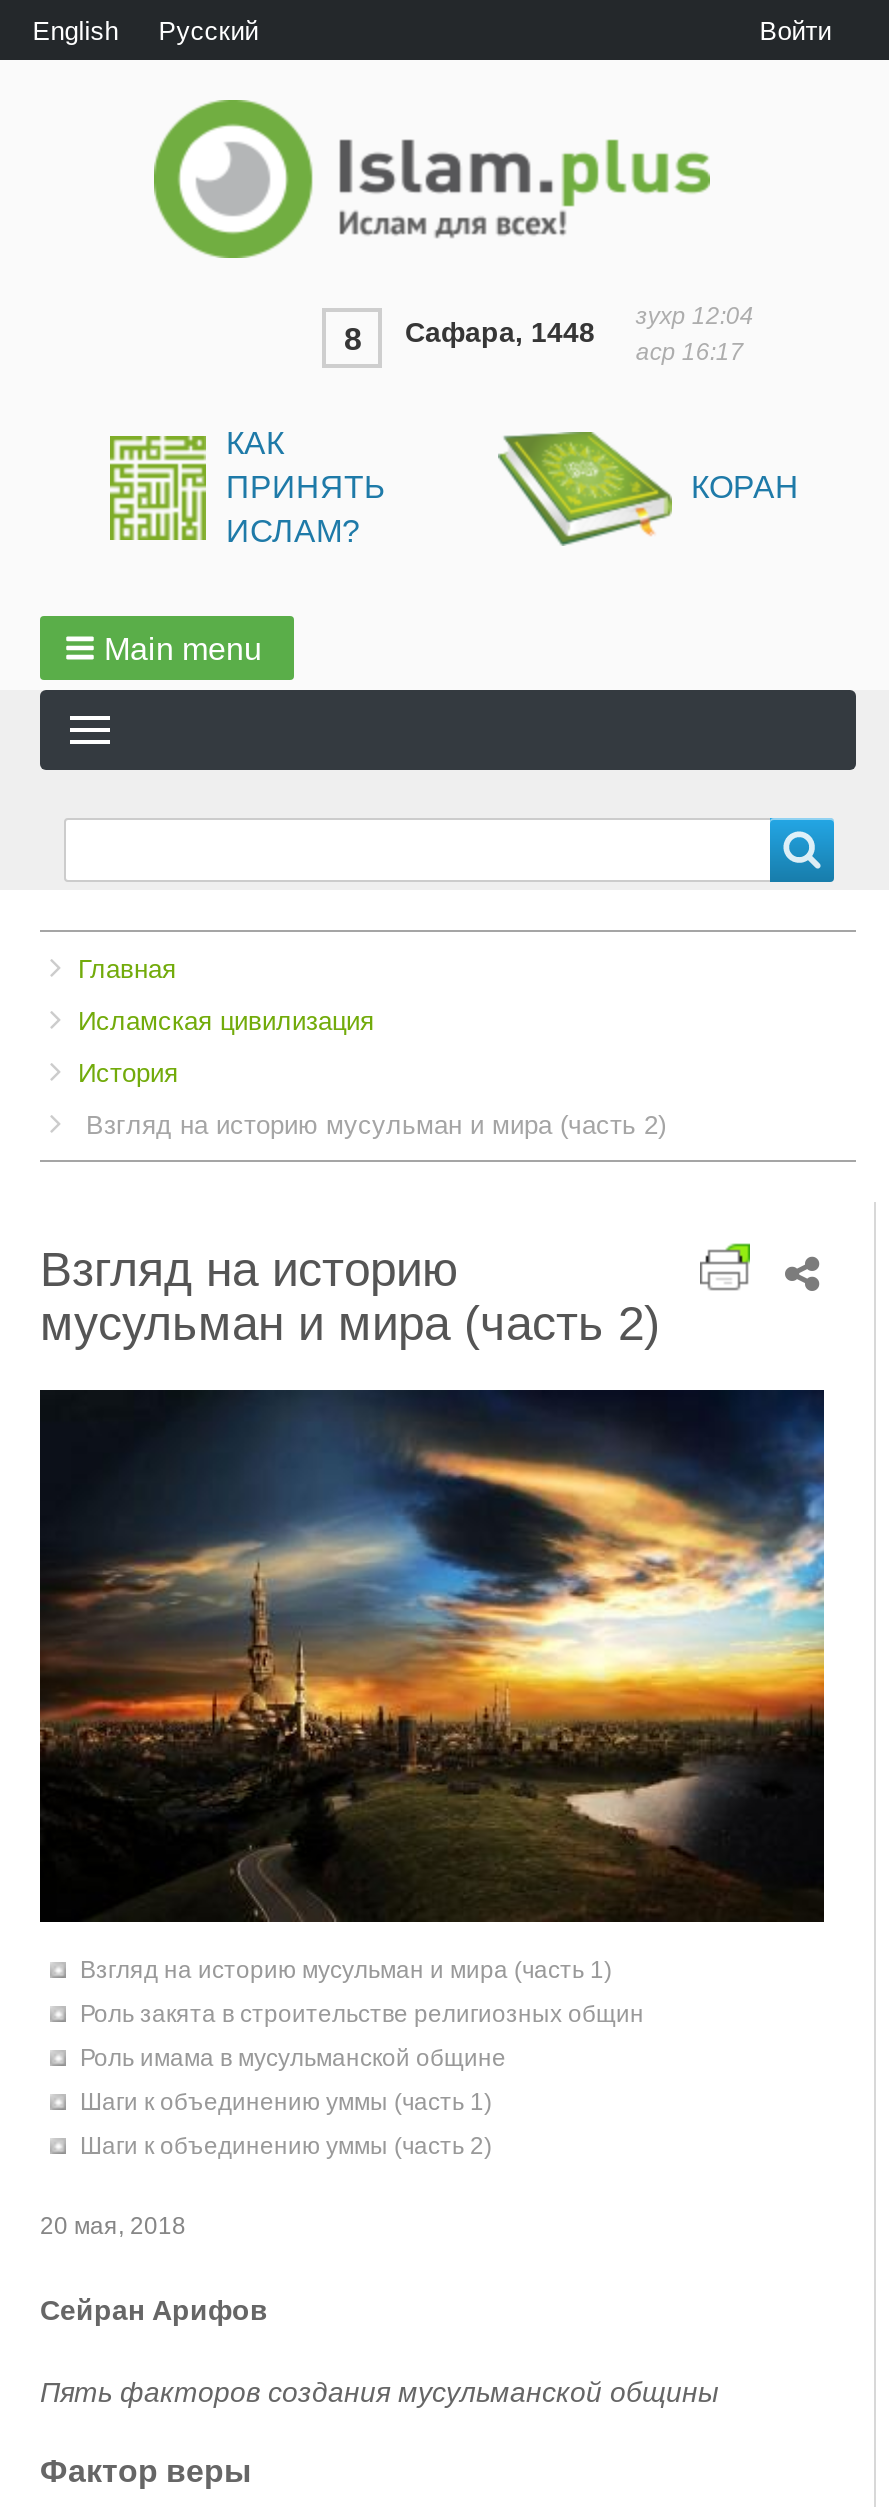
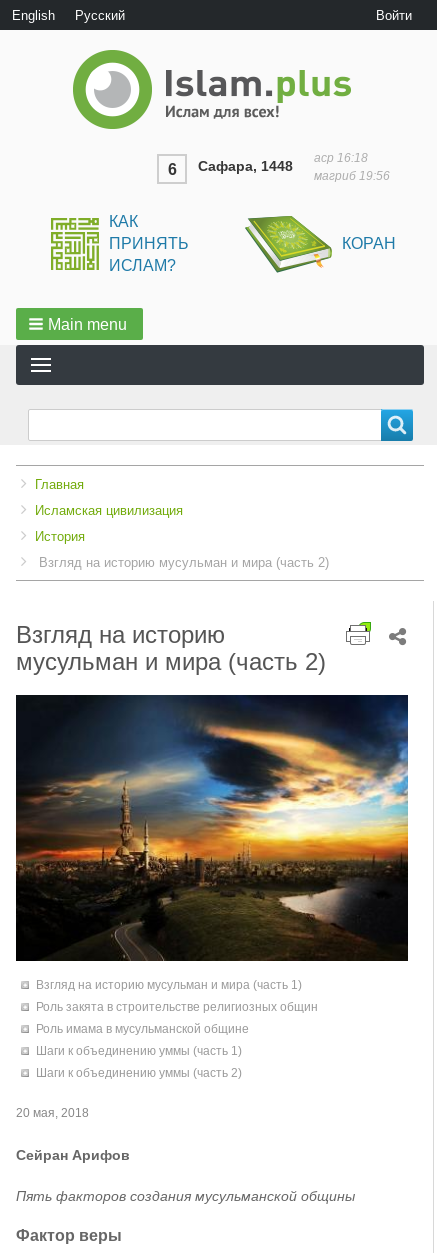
- зухр 12:04
- аср 16:17
+ аср 16:18
+ магриб 19:56

- 8 Сафара, 1448
+ 6 Сафара, 1448
